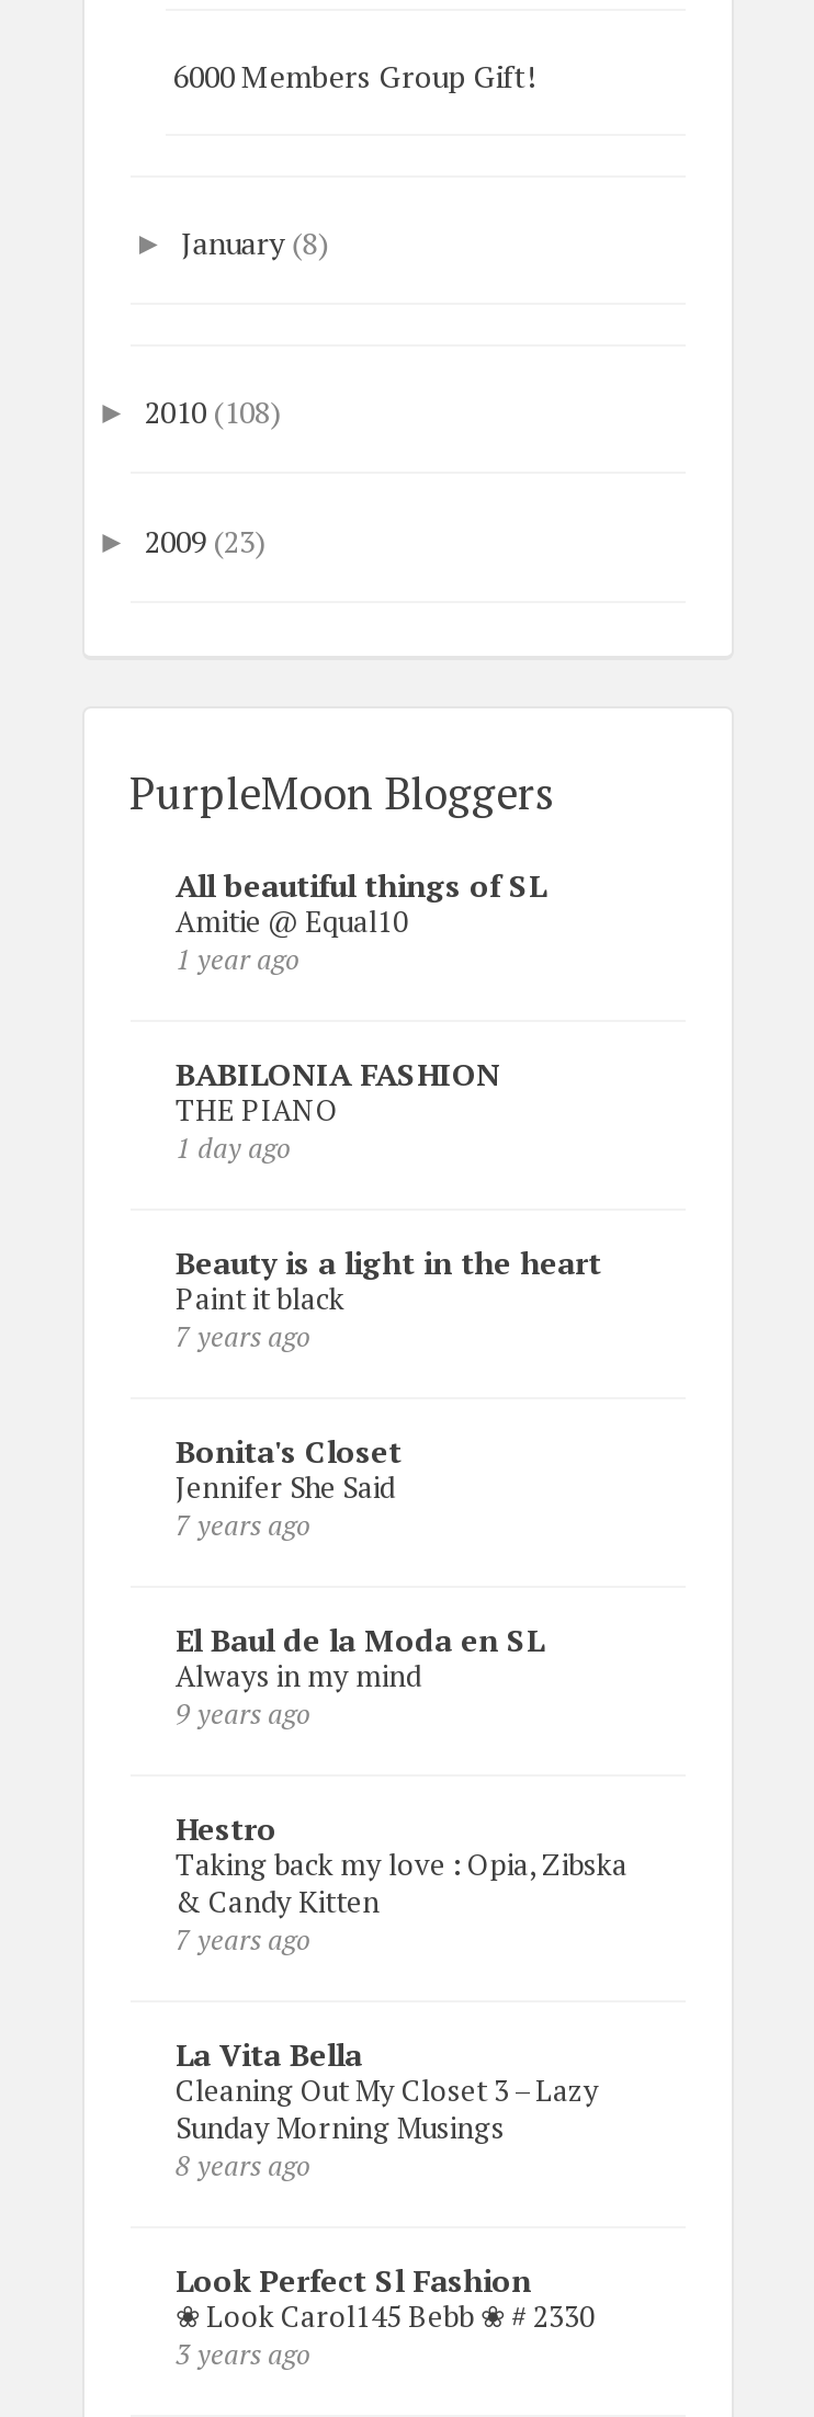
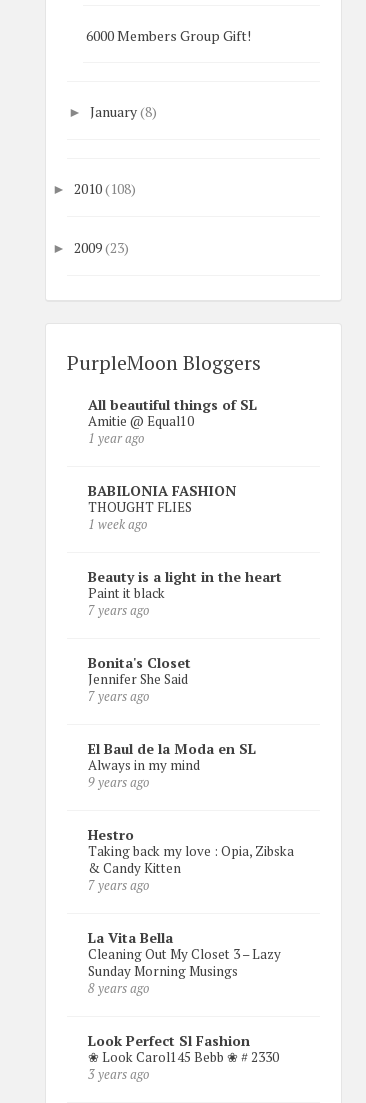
- THE PIANO
- 1 day ago
+ THOUGHT FLIES
+ 1 week ago
